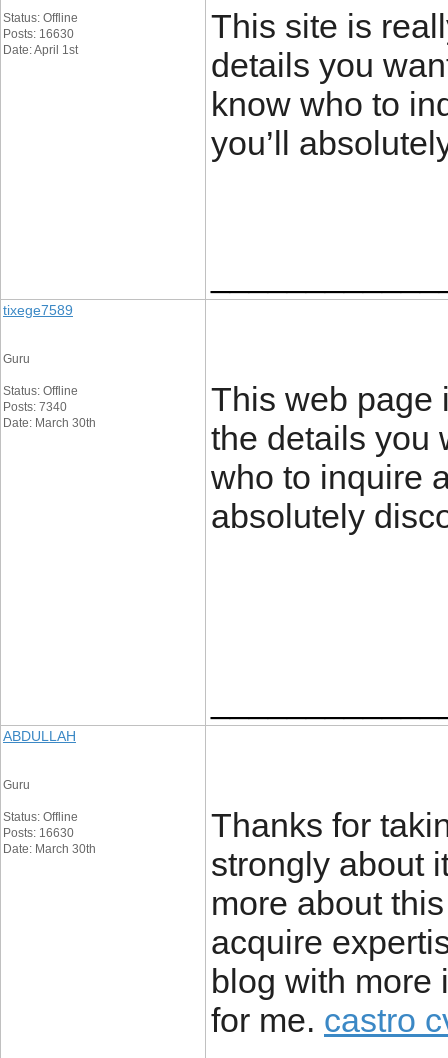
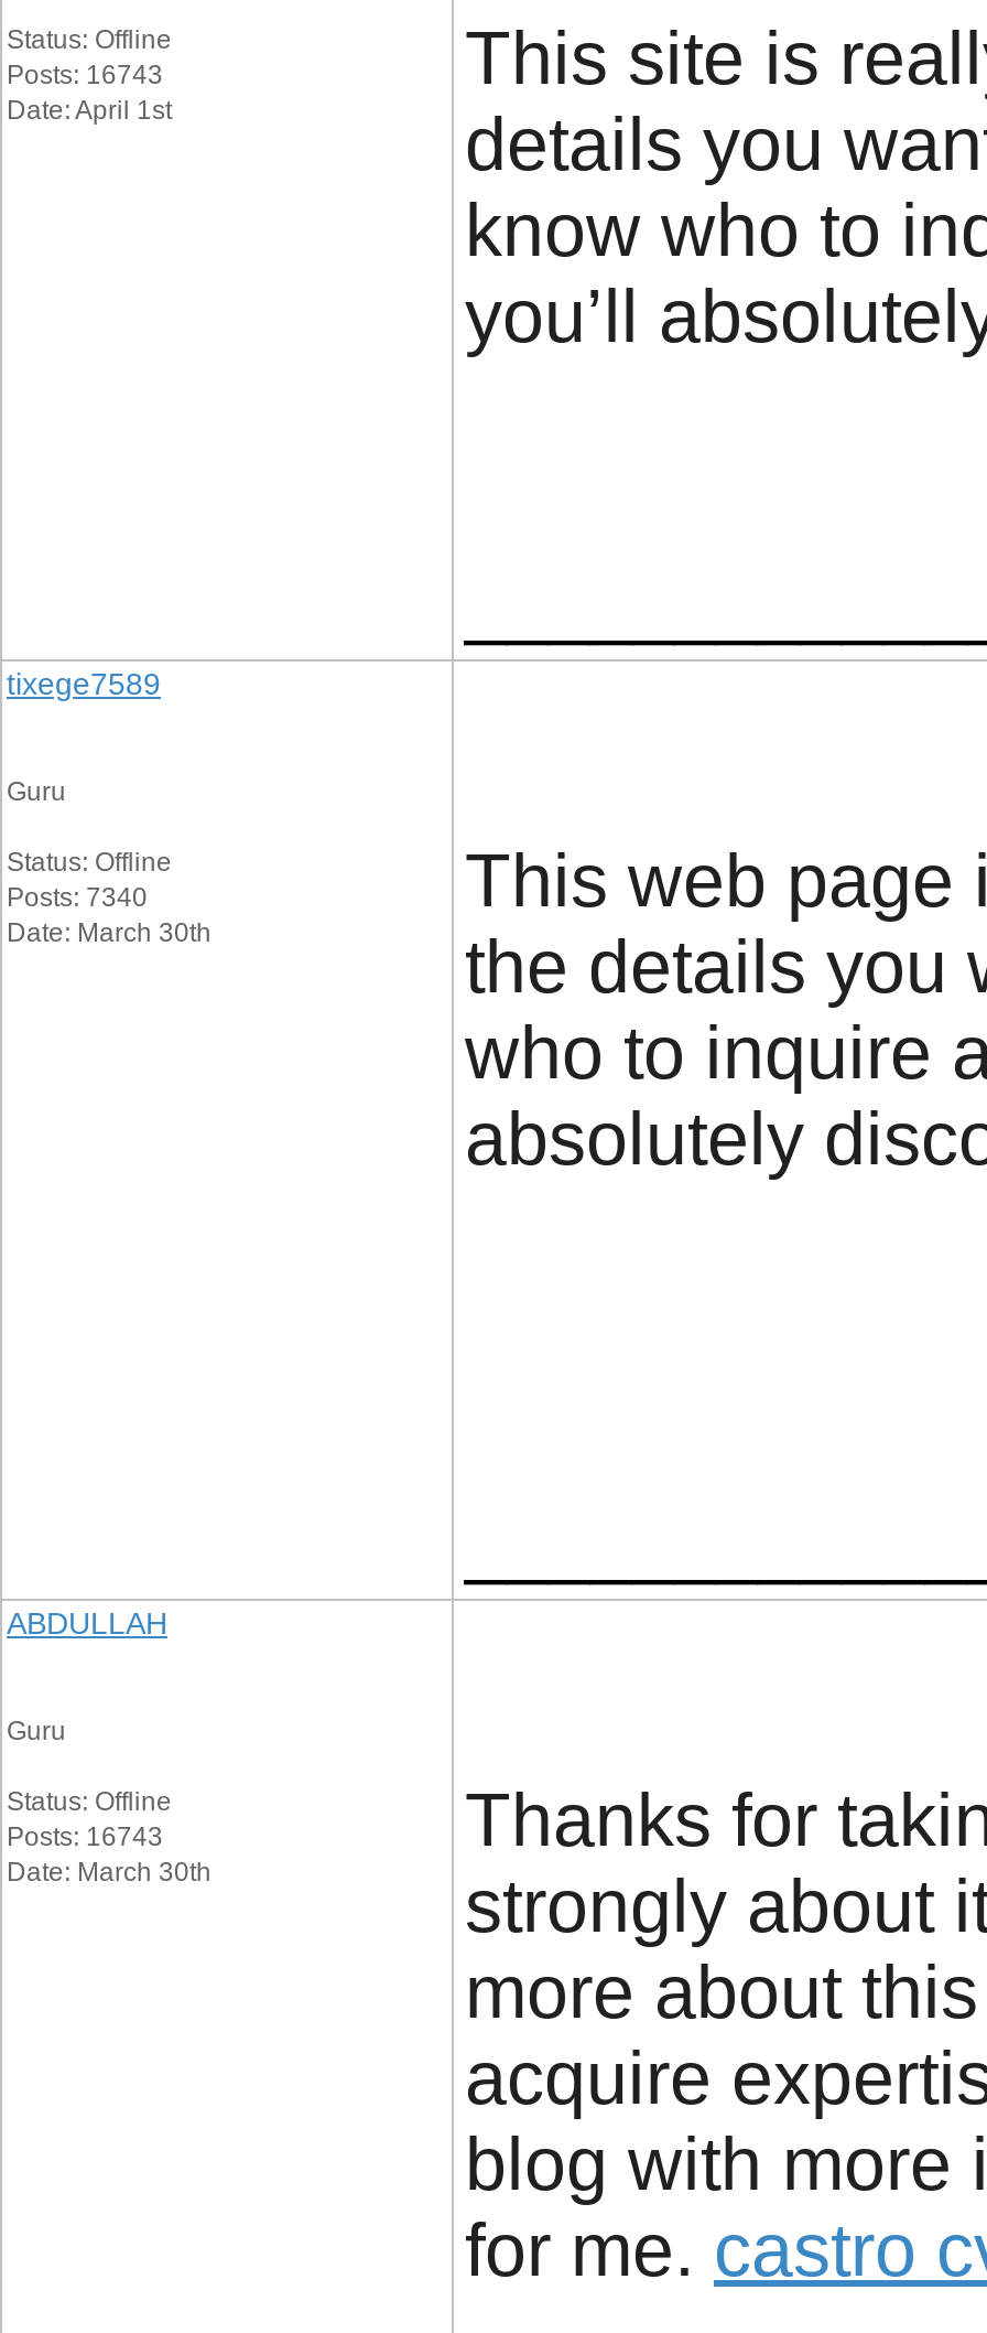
- Posts: 16630
+ Posts: 16743

- Posts: 16630
+ Posts: 16743
